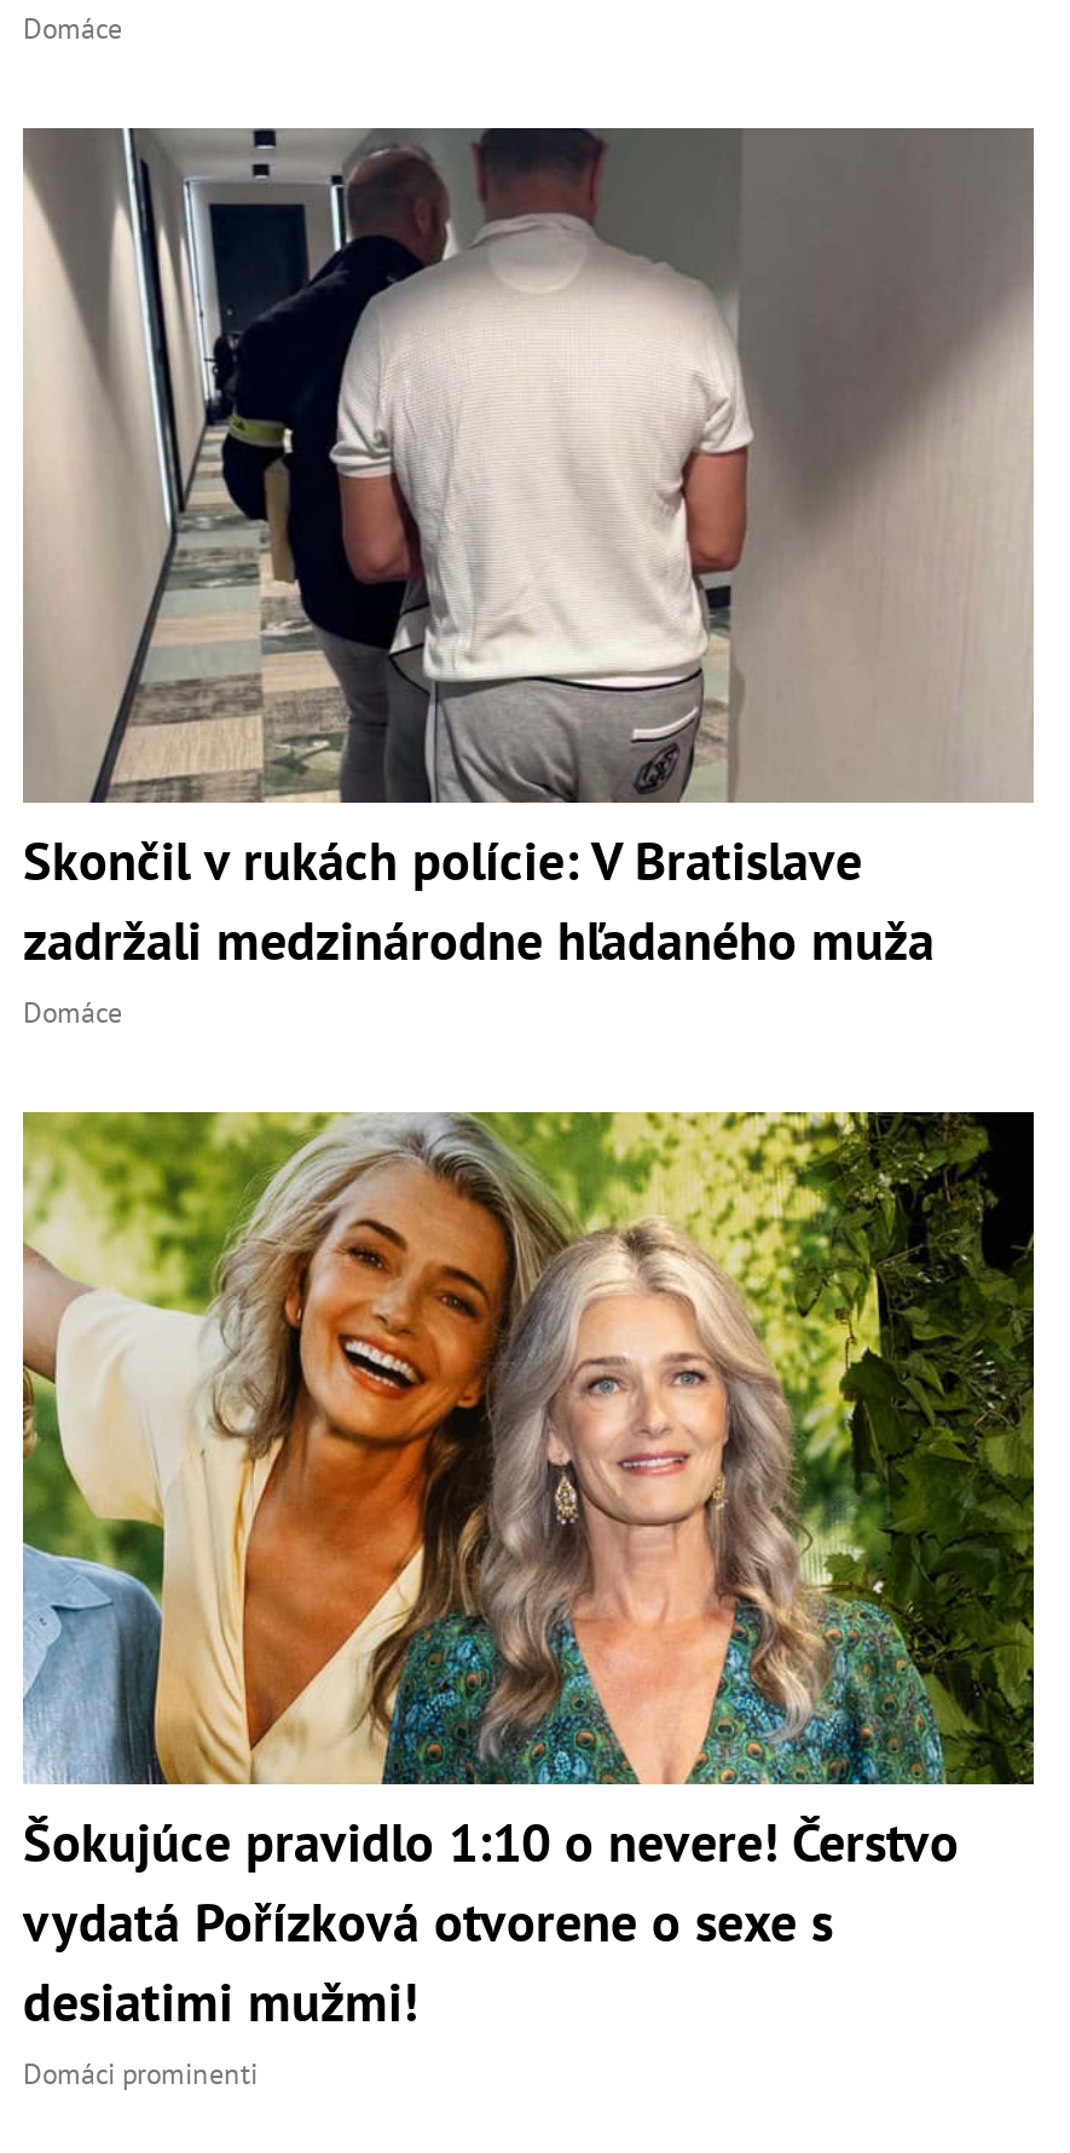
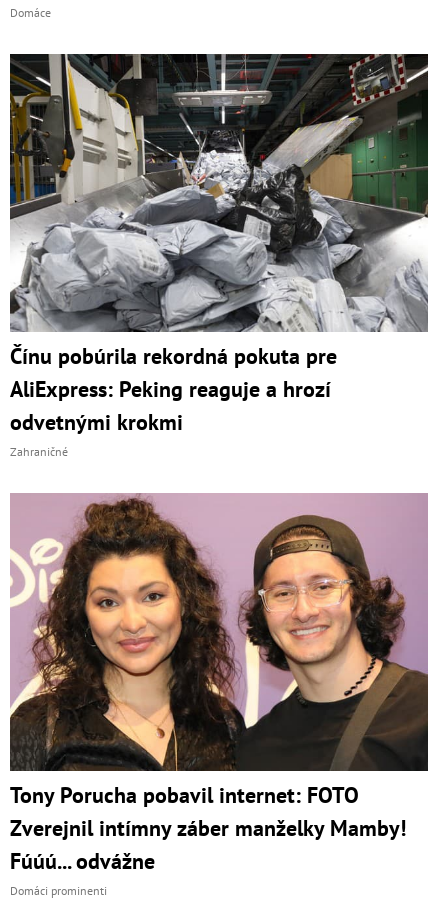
- [image]
- Skončil v rukách polície: V Bratislave
- zadržali medzinárodne hľadaného muža
- Domáce
+ [image]
+ Čínu pobúrila rekordná pokuta pre
+ AliExpress: Peking reaguje a hrozí
+ odvetnými krokmi
+ Zahraničné

- [image]
+ [image]

- Šokujúce pravidlo 1:10 o nevere! Čerstvo
- vydatá Pořízková otvorene o sexe s
- desiatimi mužmi!
+ Tony Porucha pobavil internet: FOTO
+ Zverejnil intímny záber manželky Mamby!
+ Fúúú... odvážne
